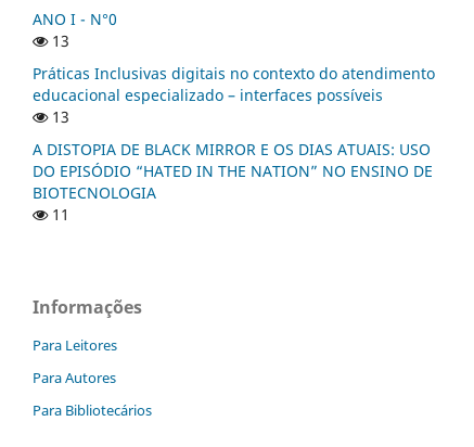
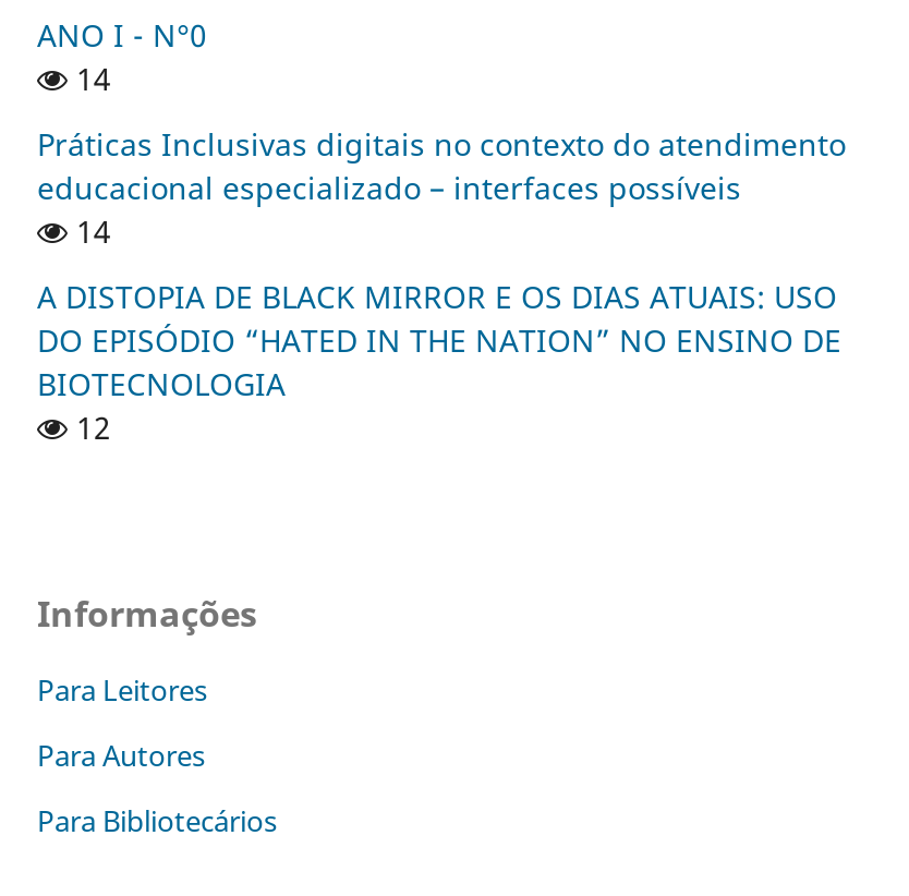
- 13
+ 14

- 13
+ 14

- 11
+ 12
